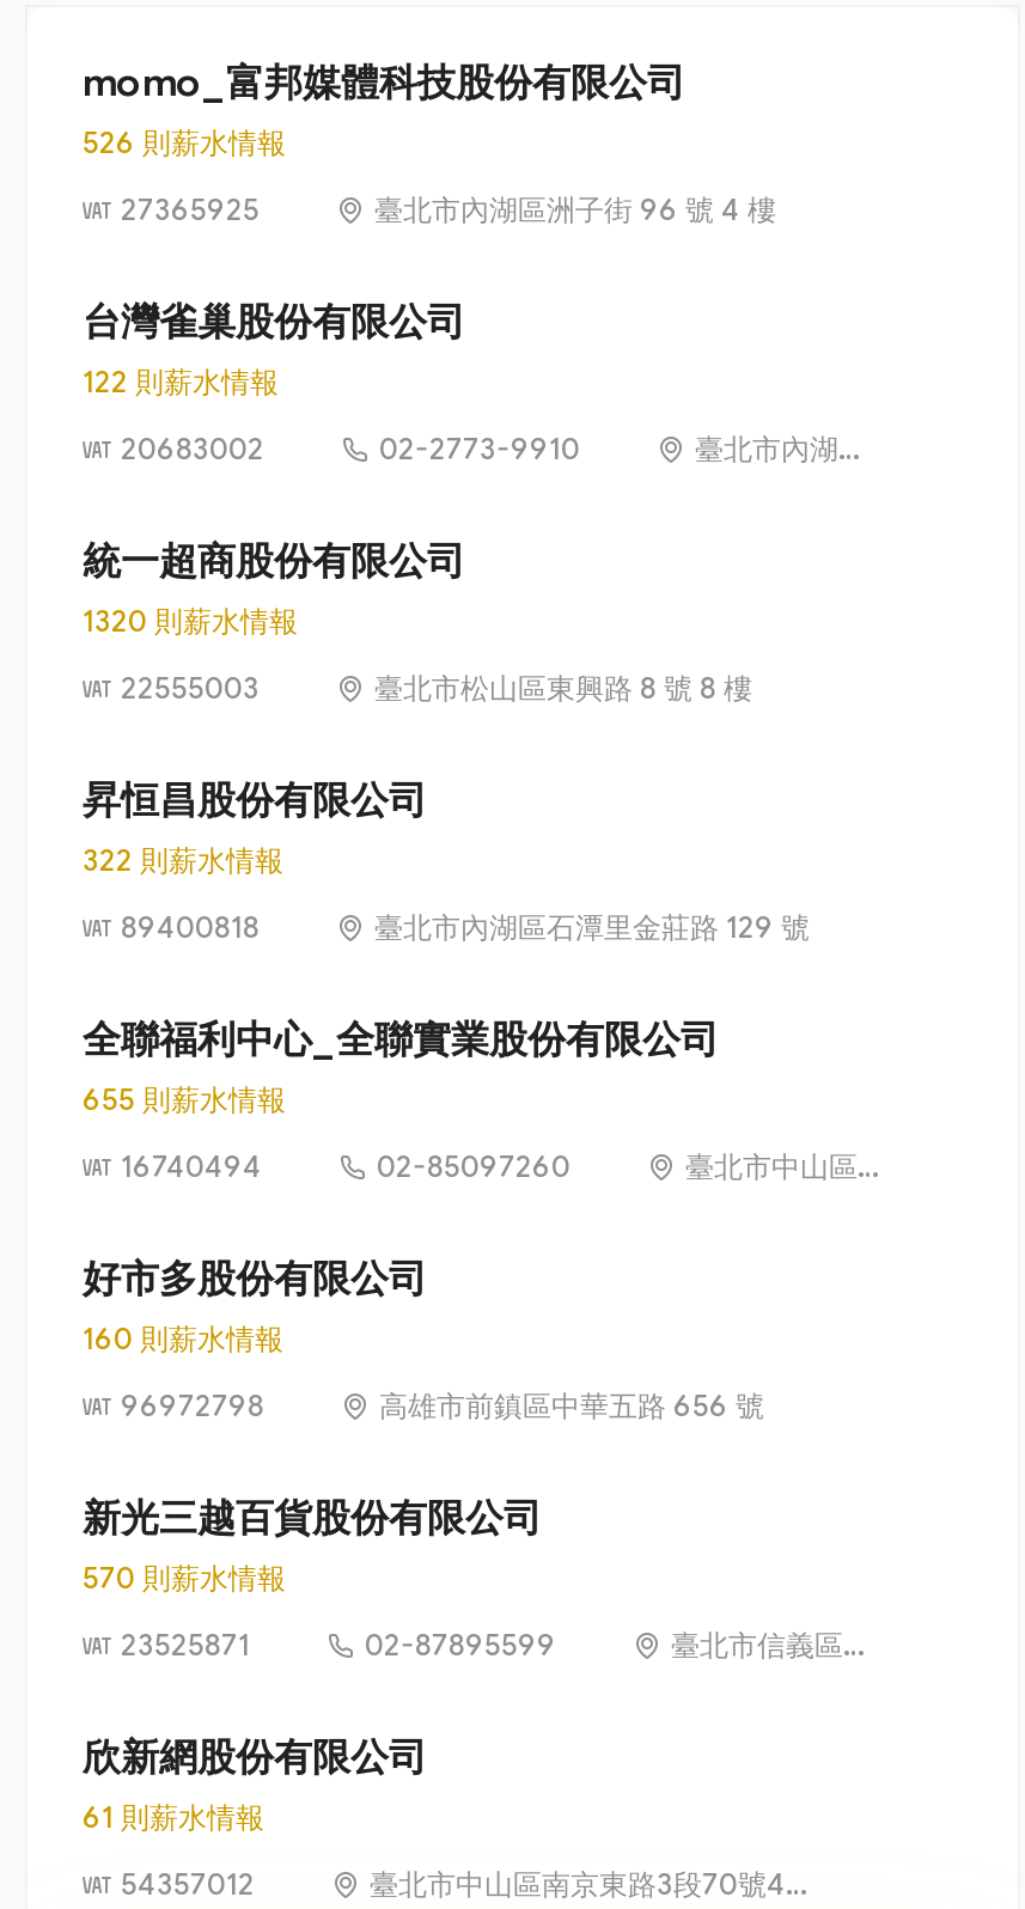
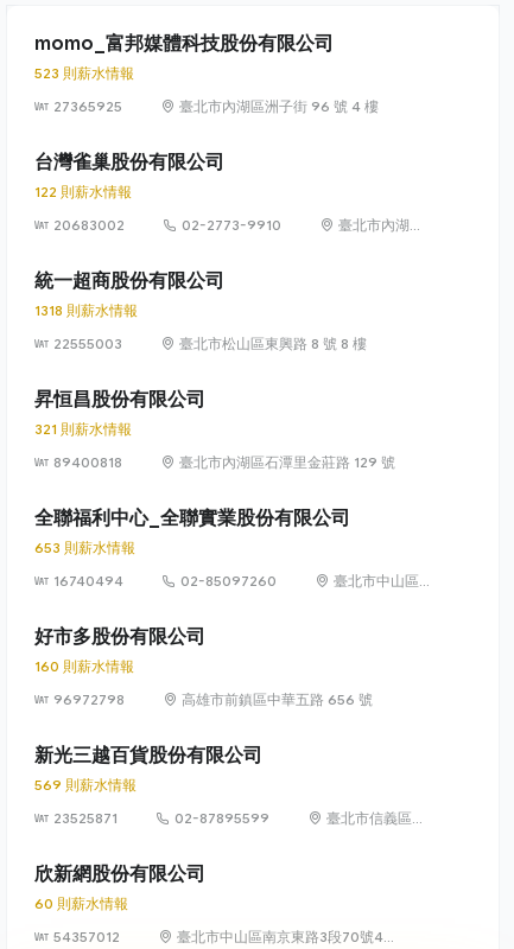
- 526 則薪水情報
+ 523 則薪水情報

- 1320 則薪水情報
+ 1318 則薪水情報

- 322 則薪水情報
+ 321 則薪水情報

- 655 則薪水情報
+ 653 則薪水情報

- 570 則薪水情報
+ 569 則薪水情報

- 61 則薪水情報
+ 60 則薪水情報
